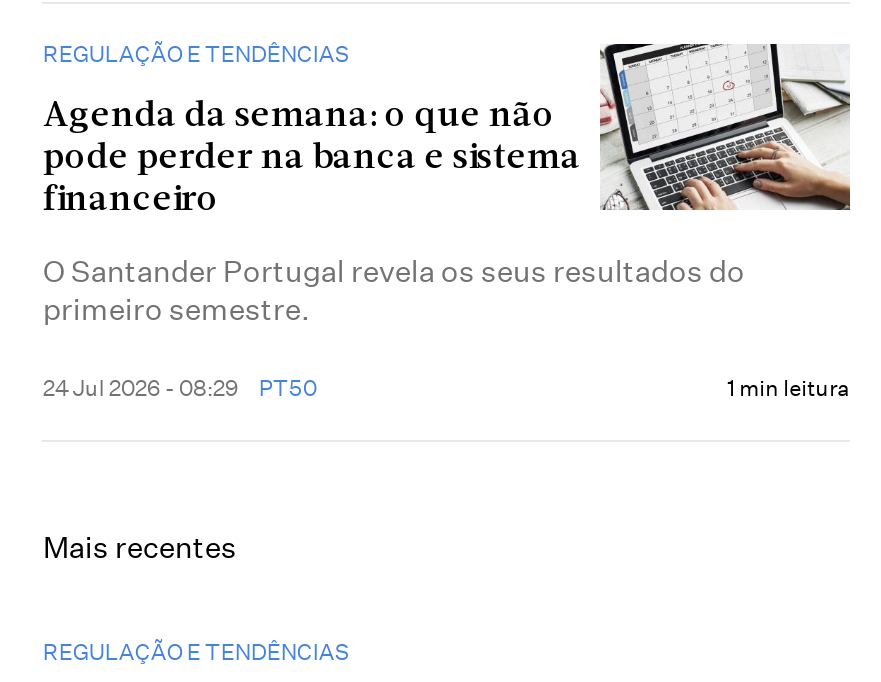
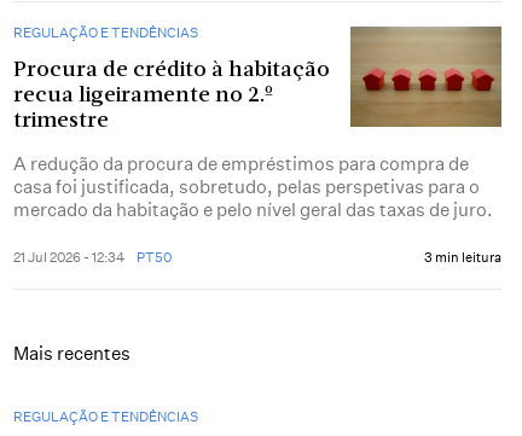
- [image]
- Agenda da semana: o que não
- pode perder na banca e sistema
- financeiro
+ [image]
+ Procura de crédito à habitação
+ recua ligeiramente no 2.º
+ trimestre

- O Santander Portugal revela os seus resultados do
- primeiro semestre.
+ A redução da procura de empréstimos para compra de
+ casa foi justificada, sobretudo, pelas perspetivas para o
+ mercado da habitação e pelo nível geral das taxas de juro.

- 24 Jul 2026 - 08:29 PT50
+ 21 Jul 2026 - 12:34 PT50

- 1 min leitura
+ 3 min leitura
